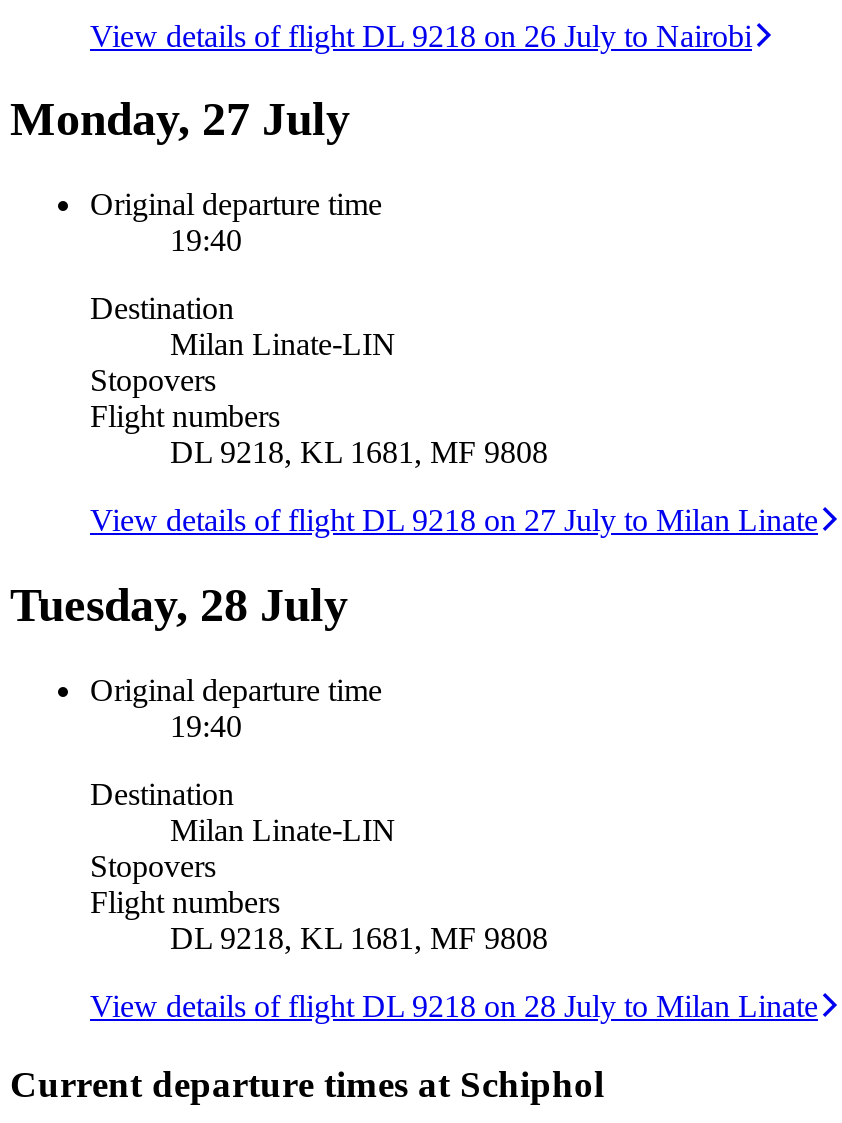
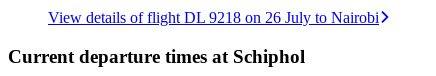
- Monday, 27 July
- Original departure time
- 19:40
- Destination
- Milan Linate-LIN
- Stopovers
- Flight numbers
- DL 9218, KL 1681, MF 9808
- View details of flight DL 9218 on 27 July to Milan Linate
- Tuesday, 28 July
- Original departure time
- 19:40
- Destination
- Milan Linate-LIN
- Stopovers
- Flight numbers
- DL 9218, KL 1681, MF 9808
- View details of flight DL 9218 on 28 July to Milan Linate
